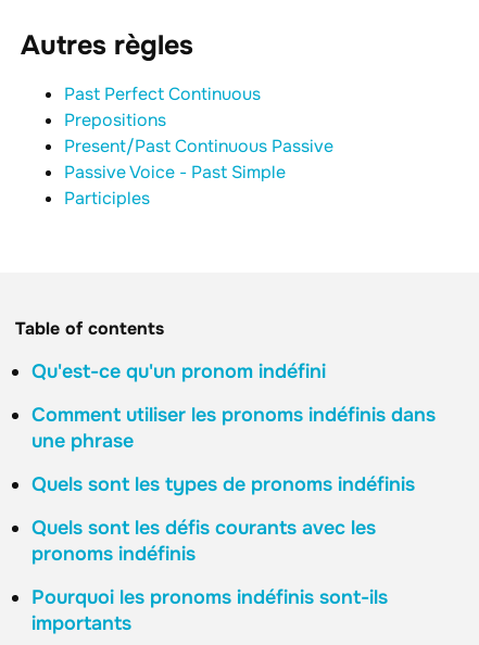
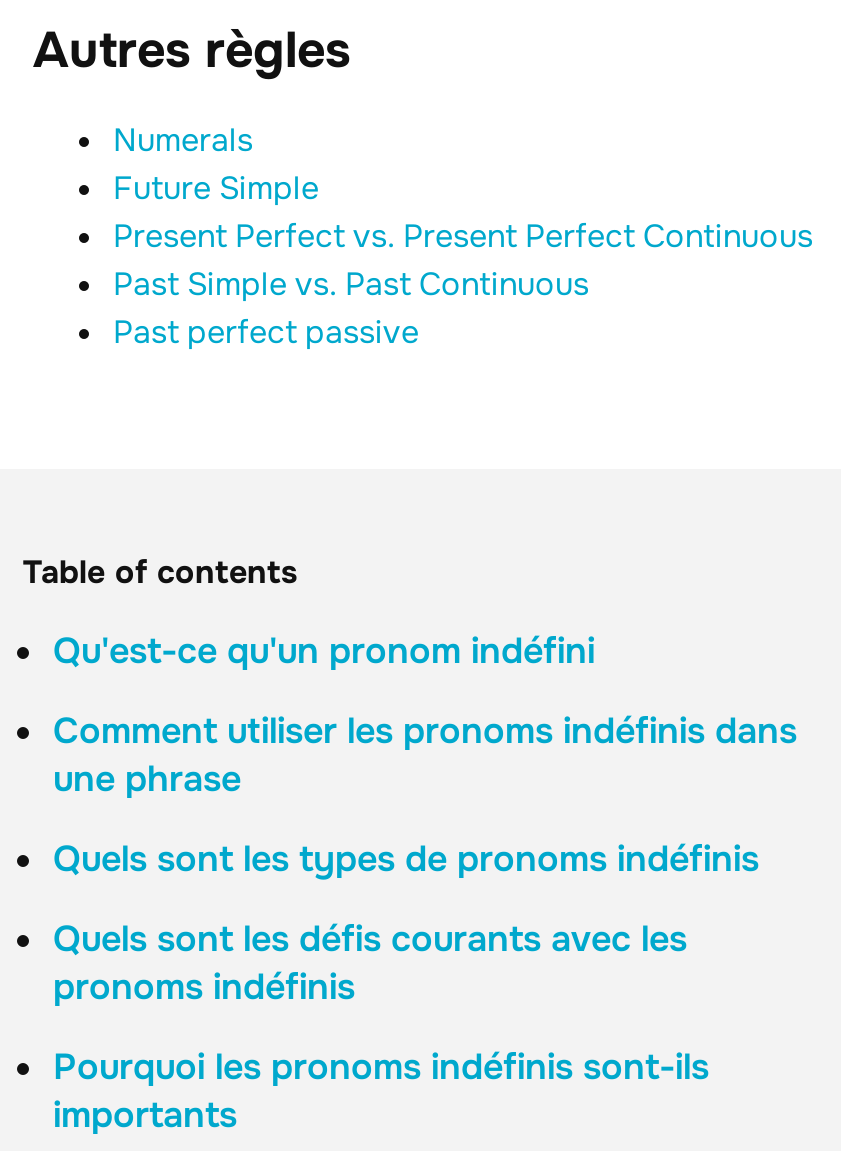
- Past Perfect Continuous
- Prepositions
- Present/Past Continuous Passive
- Passive Voice - Past Simple
- Participles
+ Numerals
+ Future Simple
+ Present Perfect vs. Present Perfect Continuous
+ Past Simple vs. Past Continuous
+ Past perfect passive
